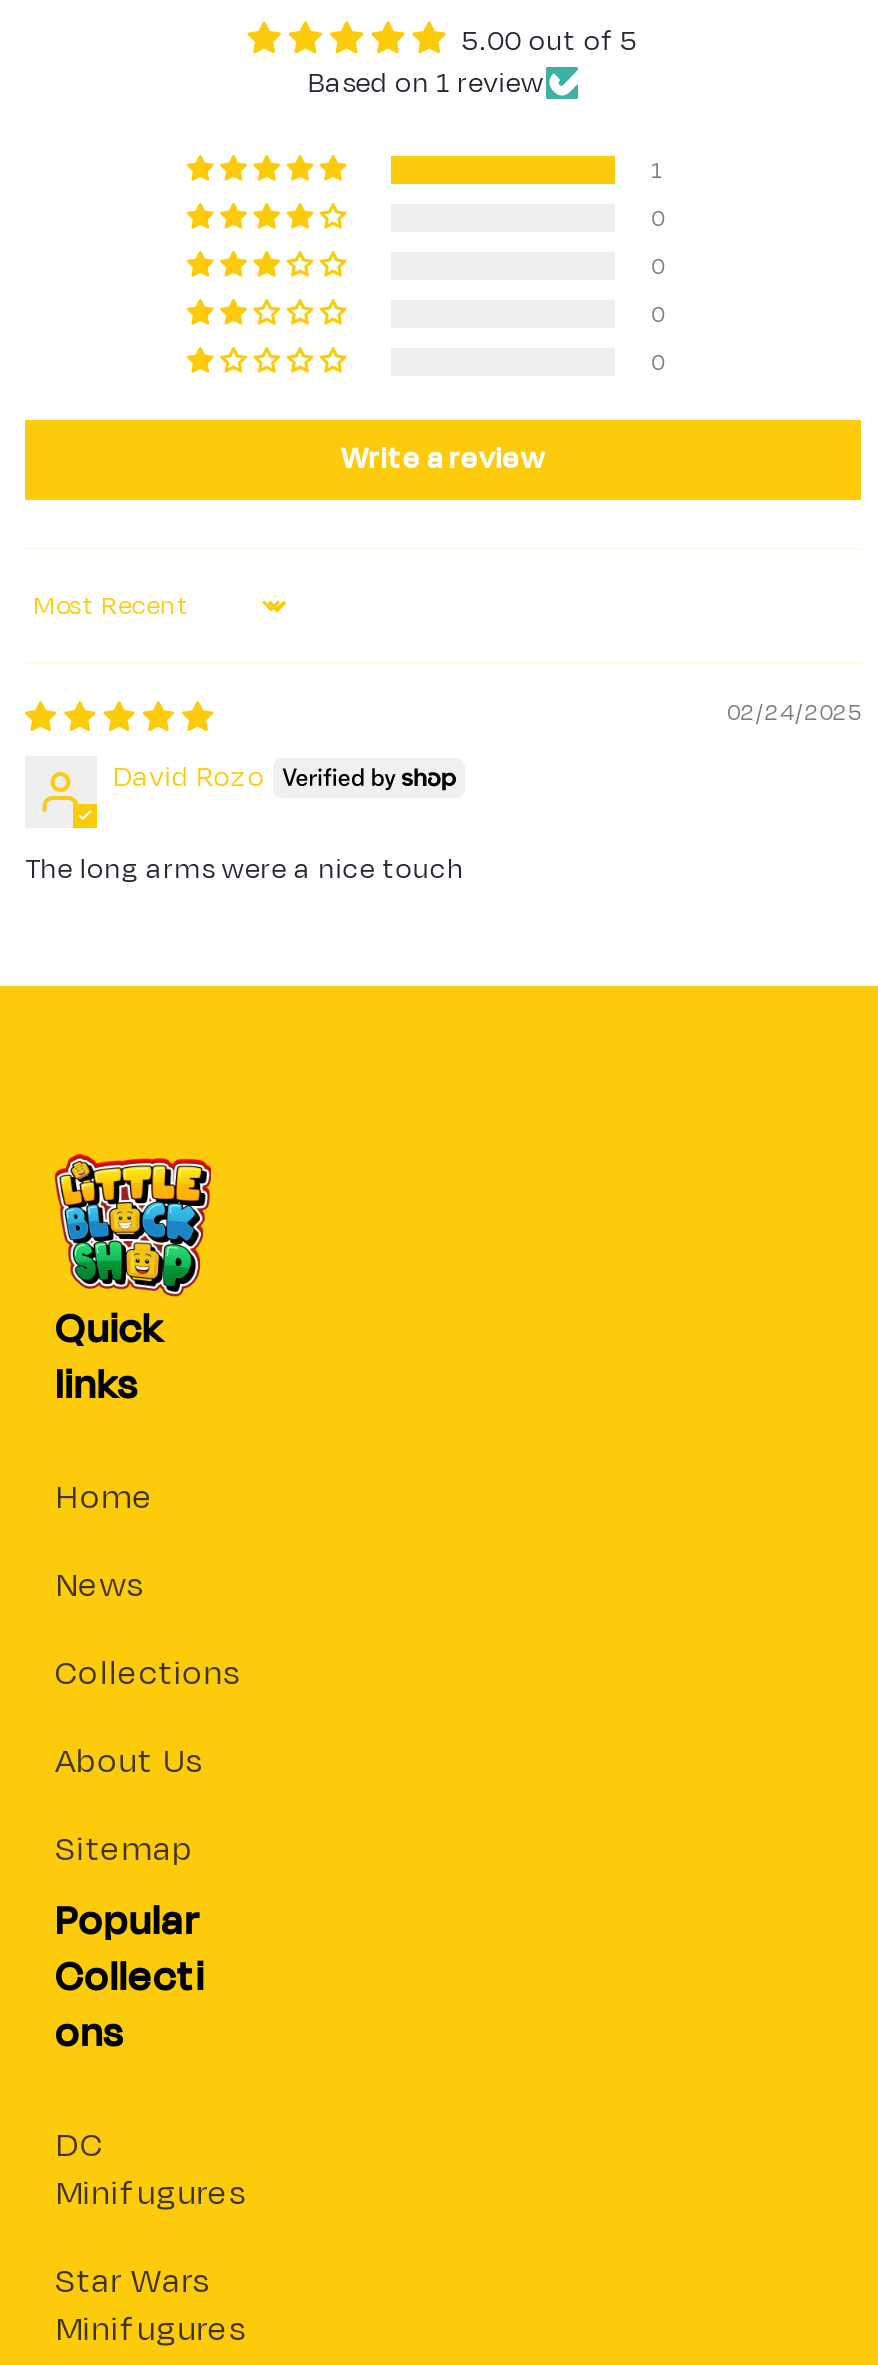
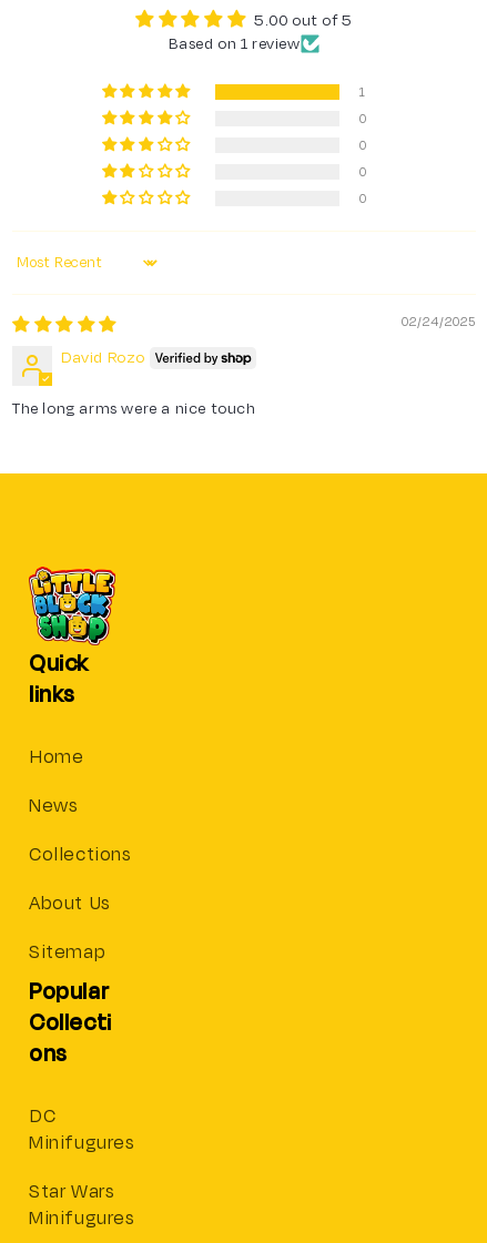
- Write a review
